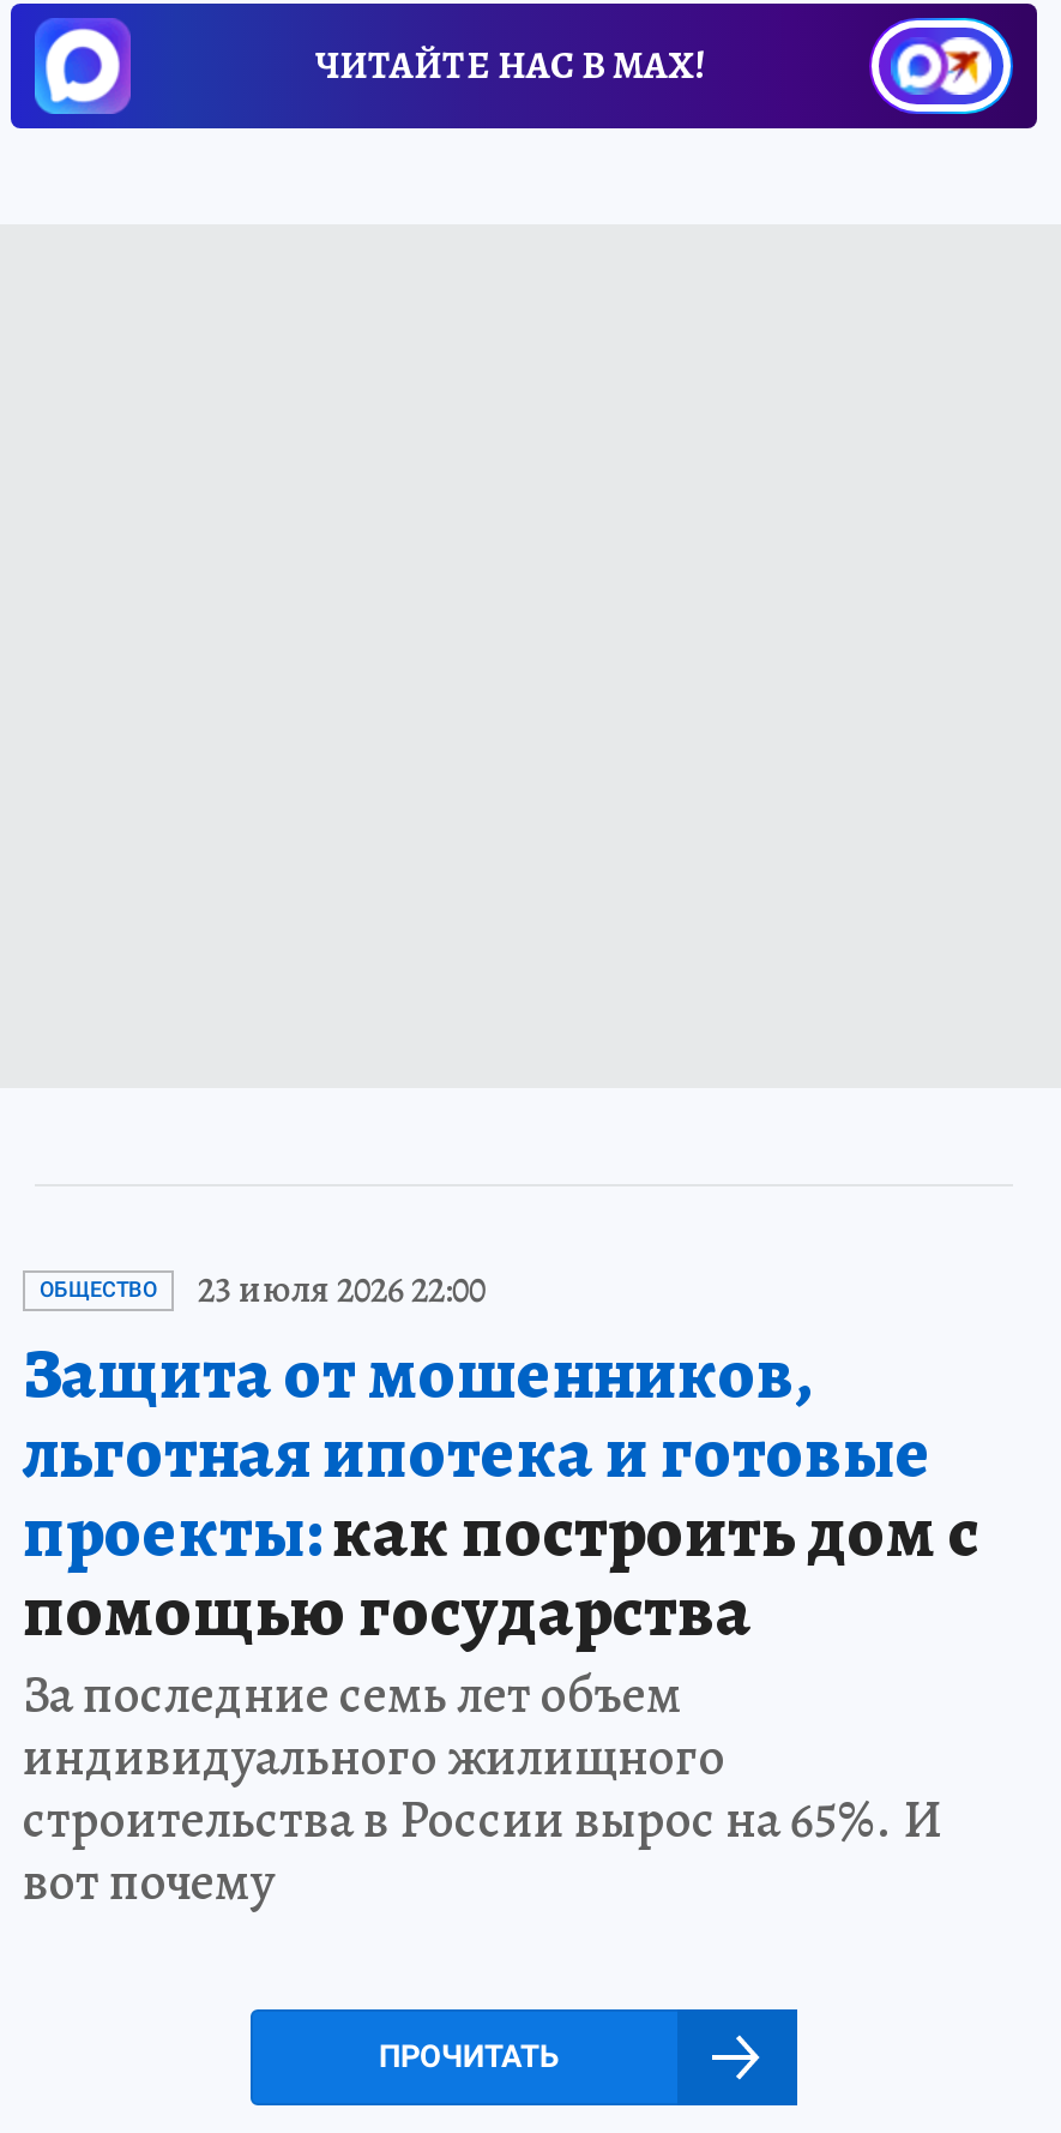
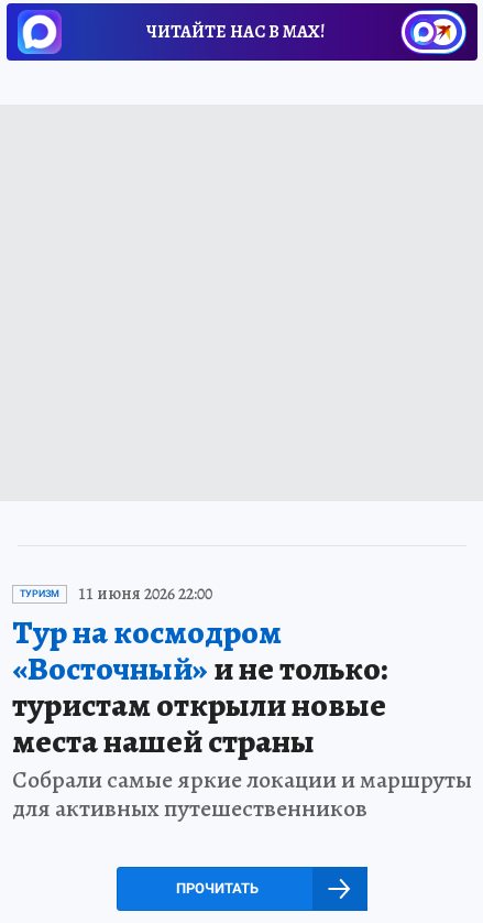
- ОБЩЕСТВО
- 23 июля 2026 22:00
- Защита от мошенников,
- льготная ипотека и готовые
- проекты:как построить дом с
- помощью государства
- За последние семь лет объем
- индивидуального жилищного
- строительства в России вырос на 65%. И
- вот почему
+ ТУРИЗМ
+ 11 июня 2026 22:00
+ Тур на космодром
+ «Восточный»и не только:
+ туристам открыли новые
+ места нашей страны
+ Собрали самые яркие локации и маршруты
+ для активных путешественников
